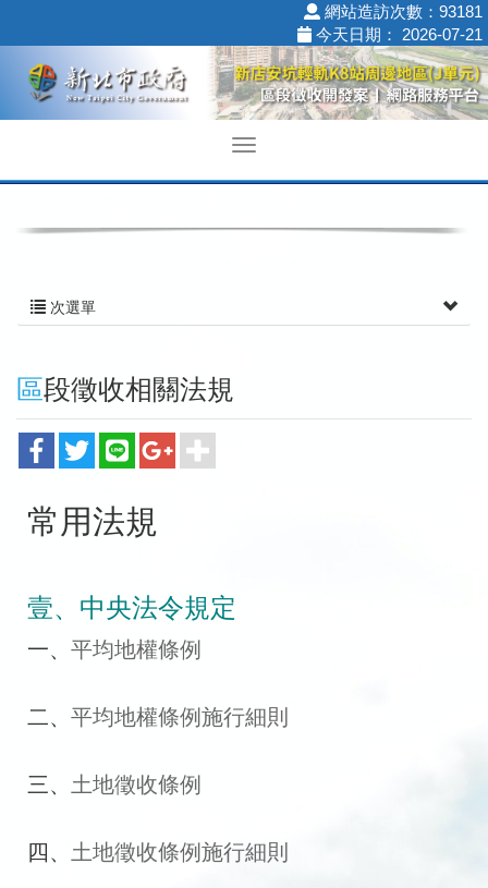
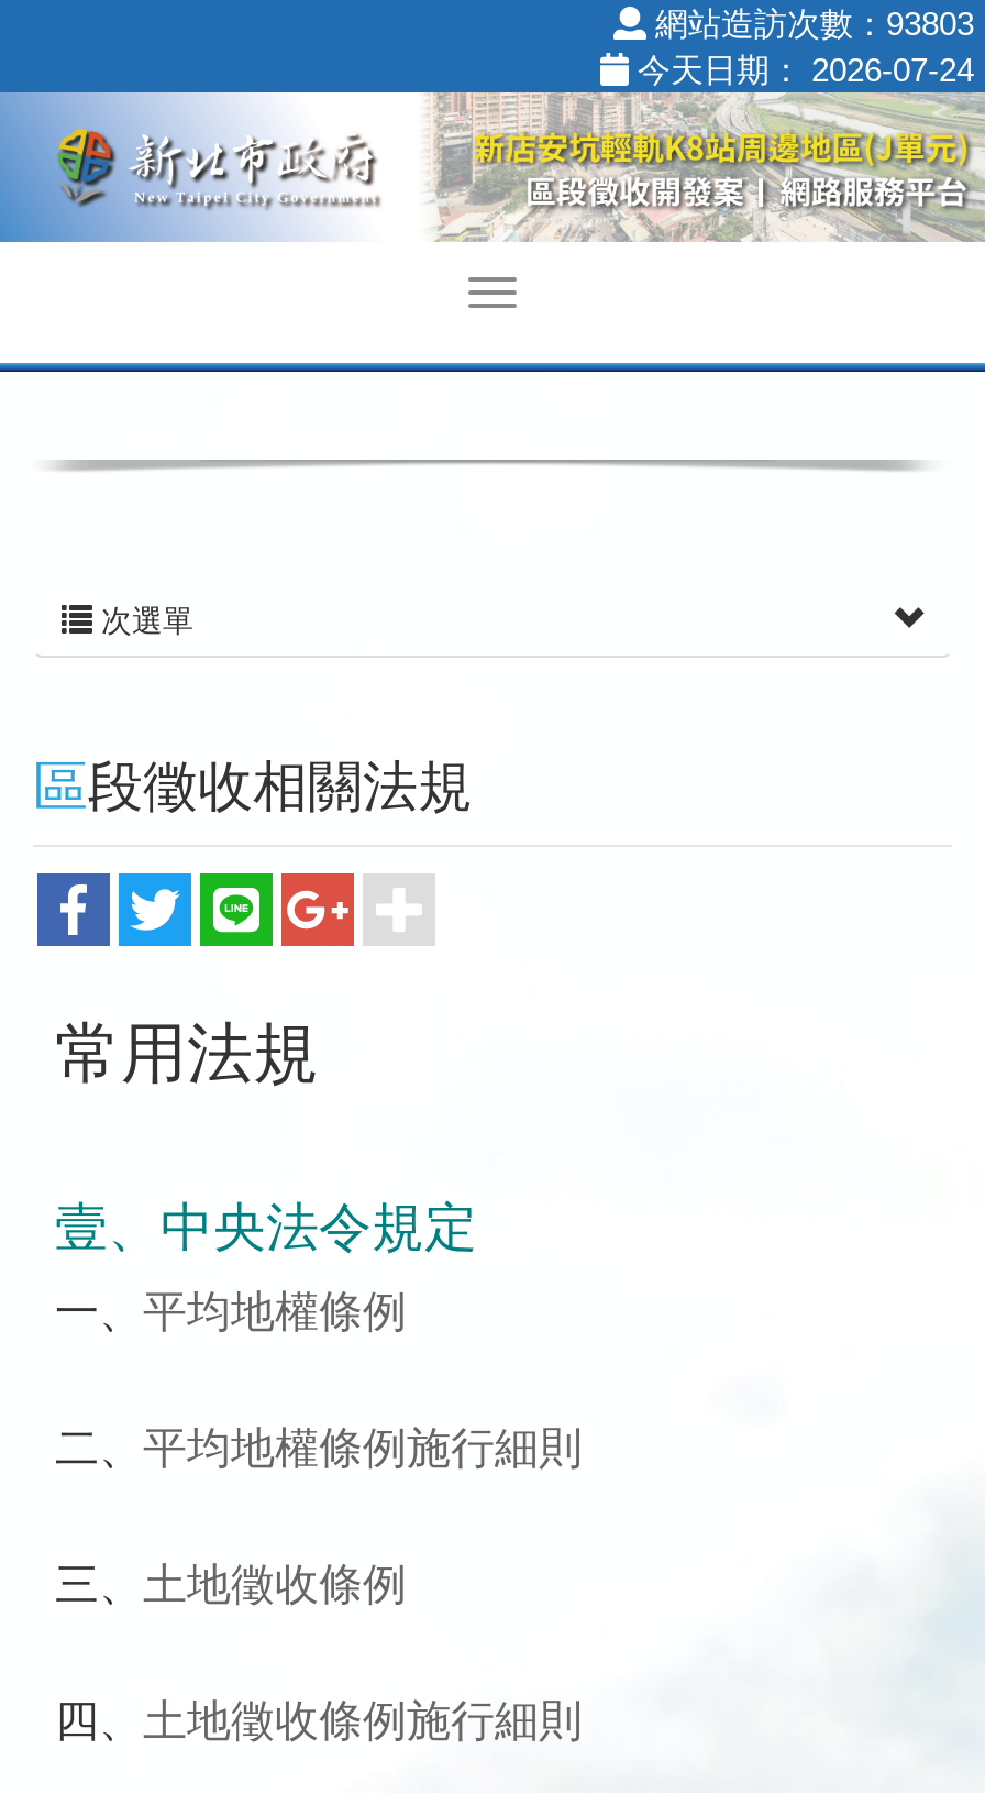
- 網站造訪次數：93181
+ 網站造訪次數：93803

- 今天日期： 2026-07-21
+ 今天日期： 2026-07-24
